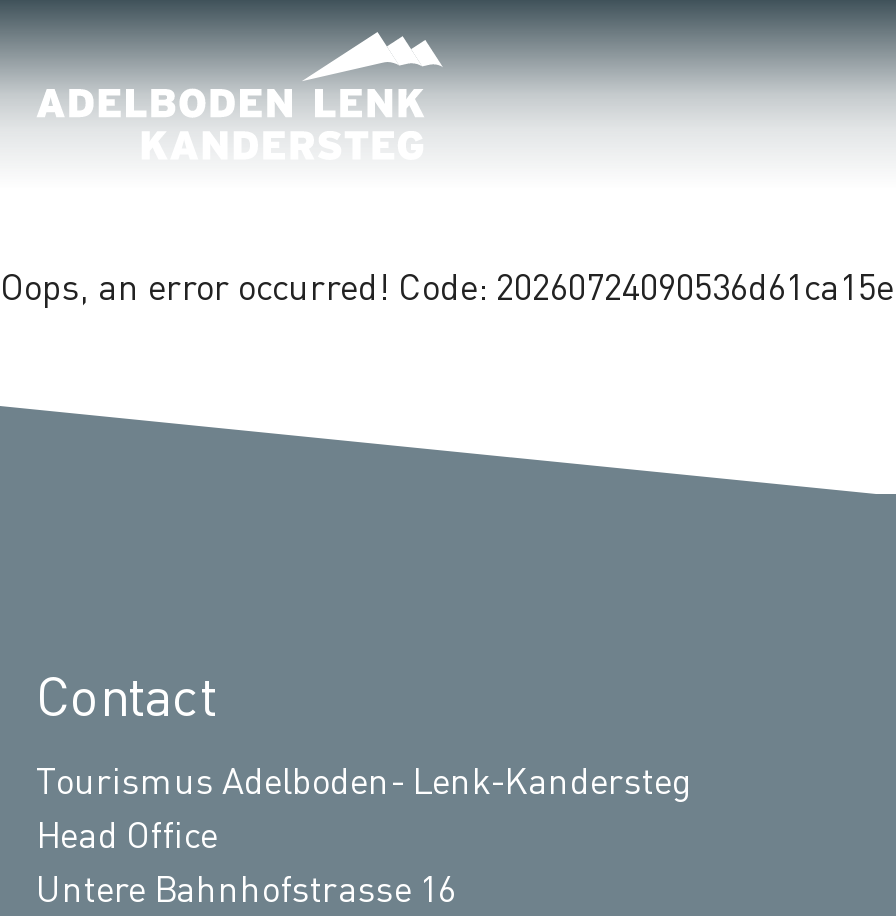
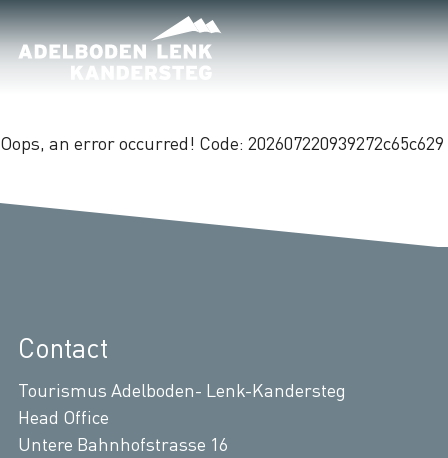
- Oops, an error occurred! Code: 20260724090536d61ca15e
+ Oops, an error occurred! Code: 202607220939272c65c629
